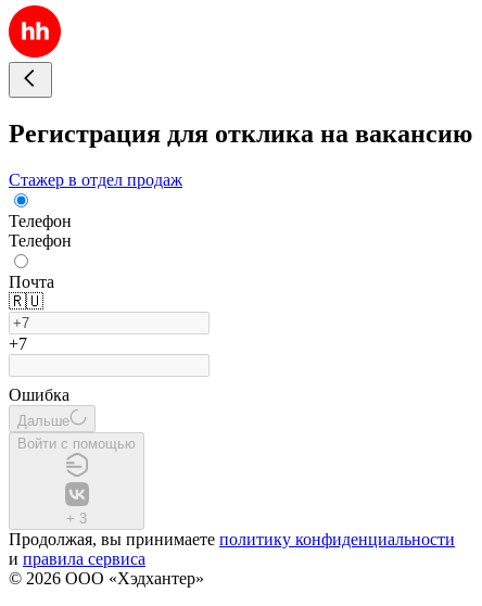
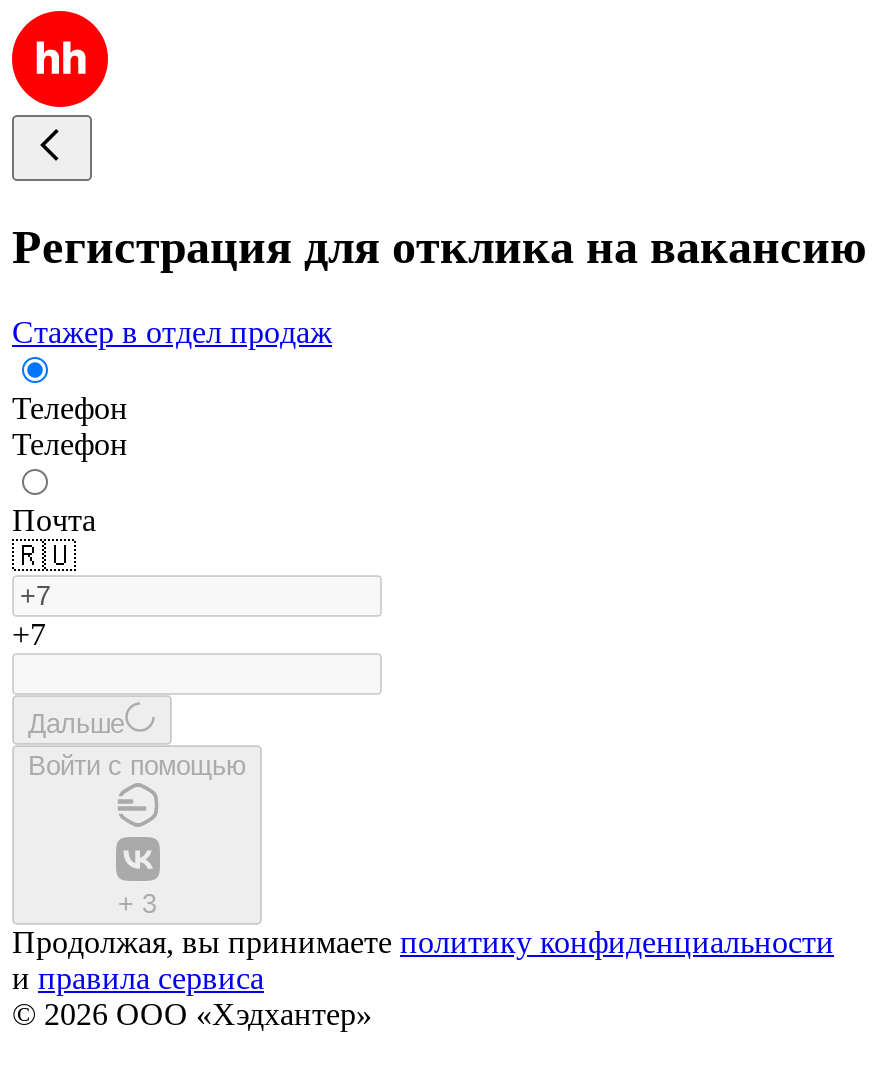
- Ошибка
